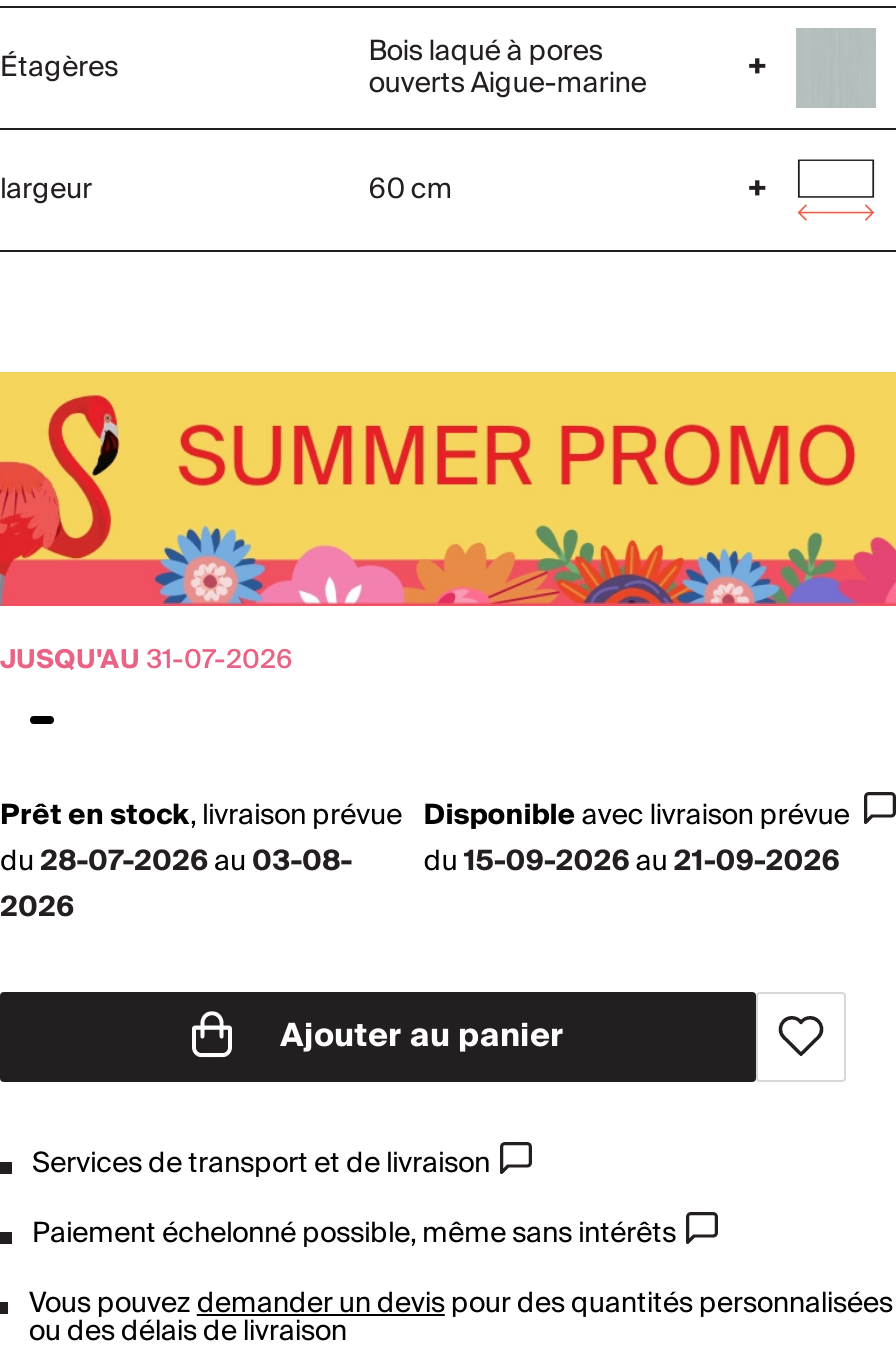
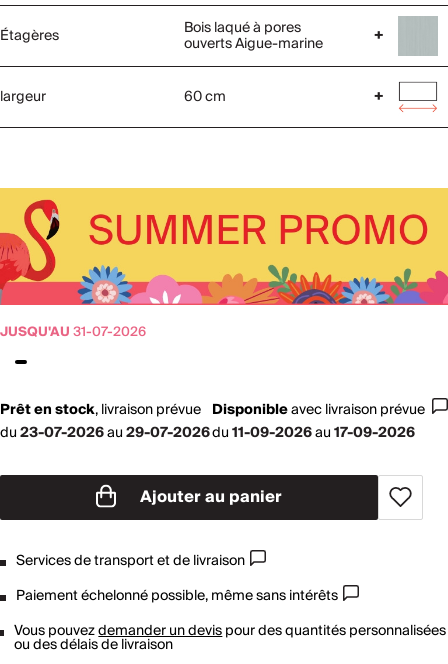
- du 28-07-2026au 03-08-
- 2026
+ du23-07-2026au29-07-2026

- du15-09-2026au21-09-2026
+ du11-09-2026au17-09-2026
